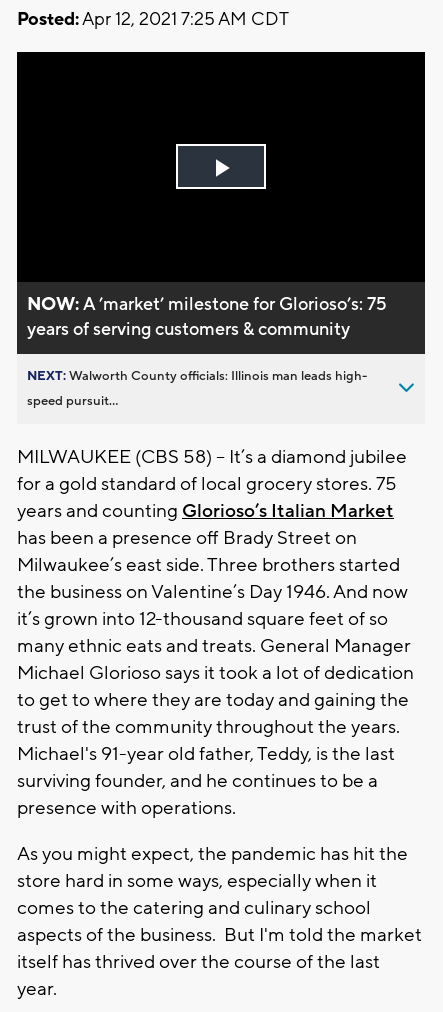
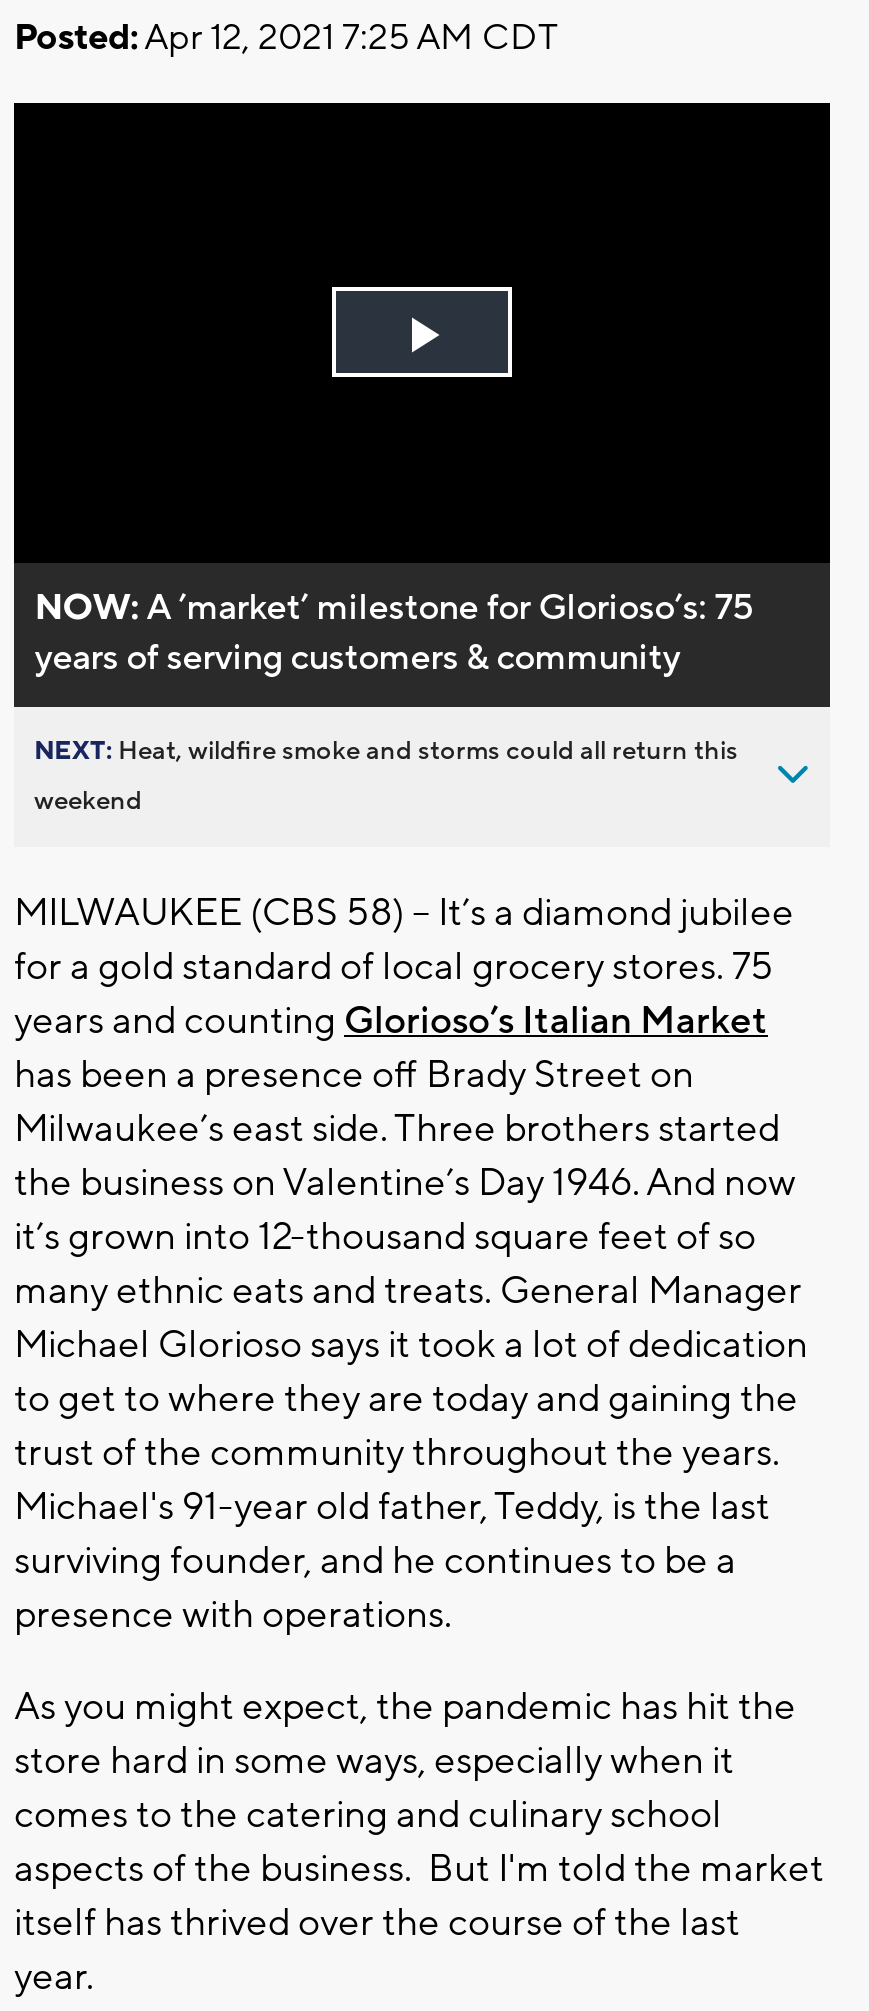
- NEXT: Walworth County officials: Illinois man leads high-
+ NEXT: Heat, wildfire smoke and storms could all return this

- speed pursuit...
+ weekend
